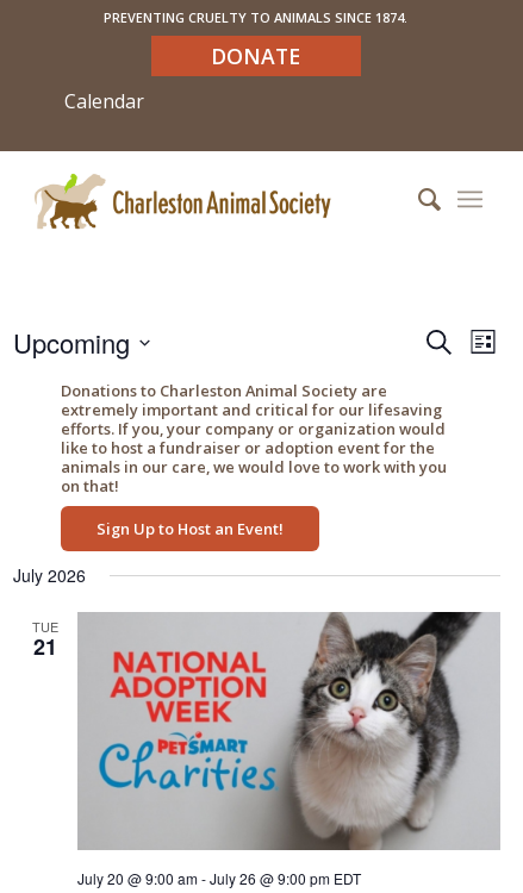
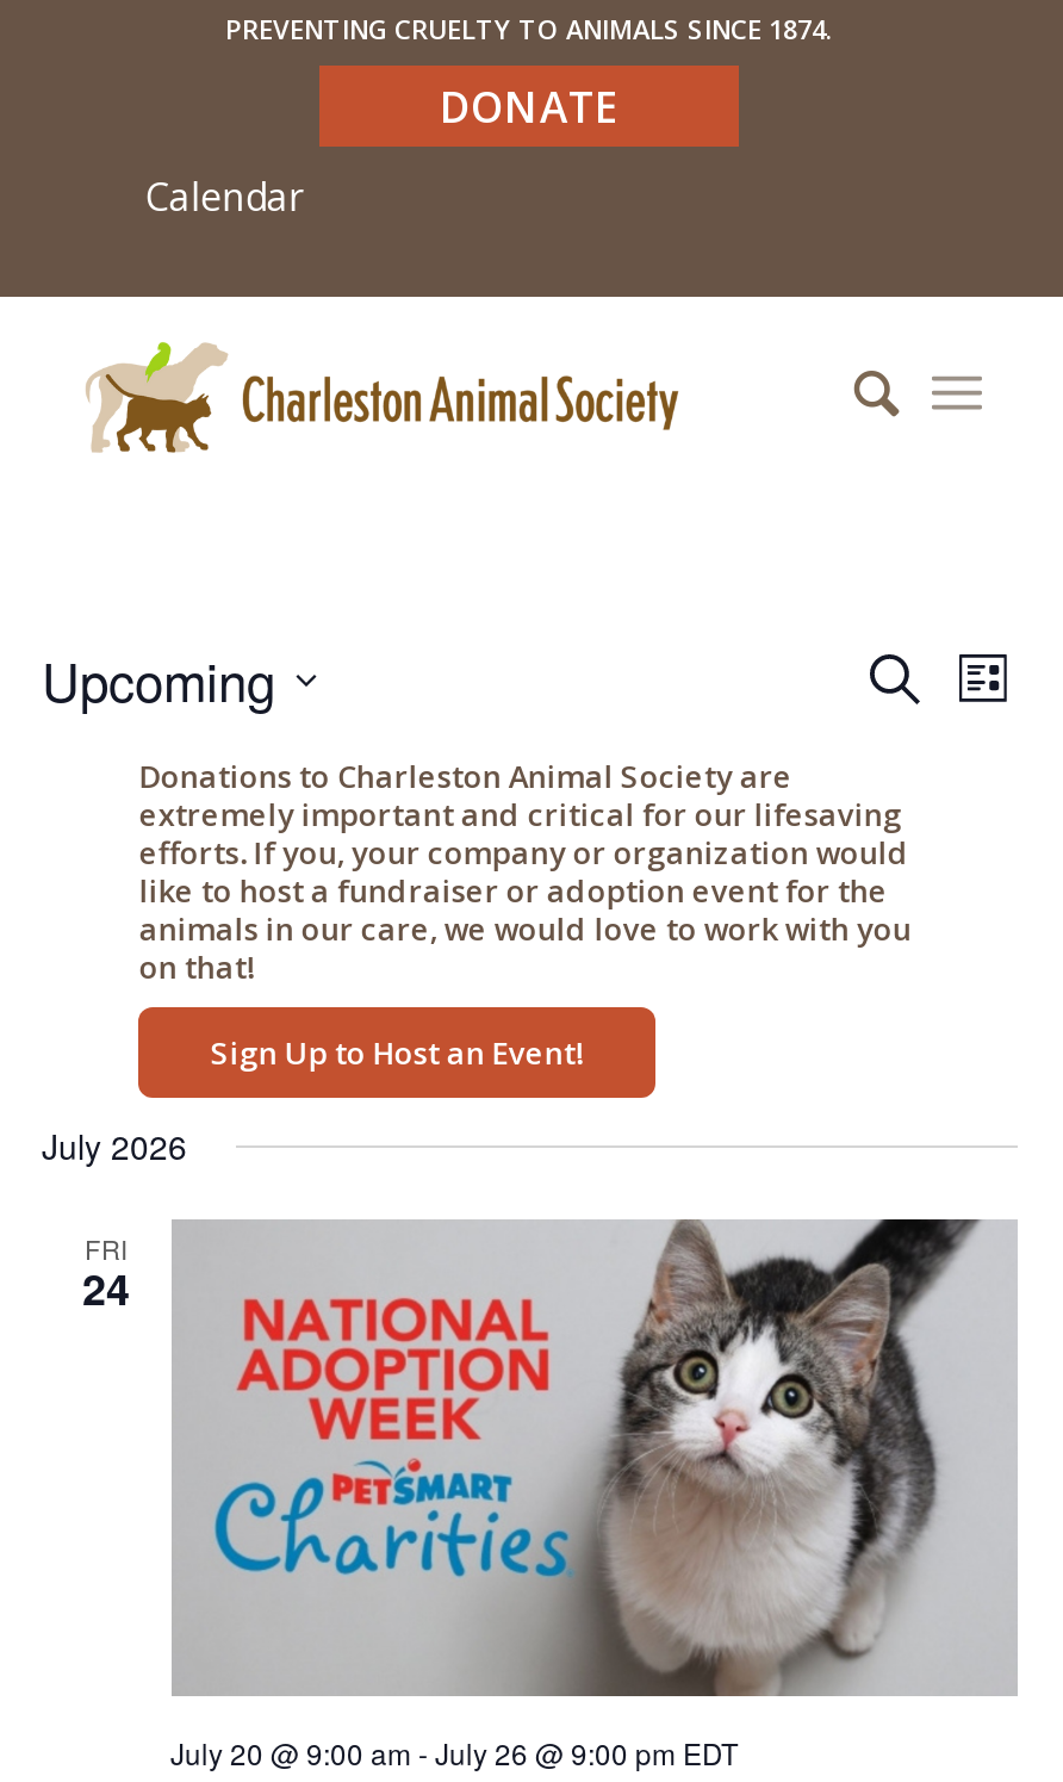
- TUE
- 21
+ FRI
+ 24
